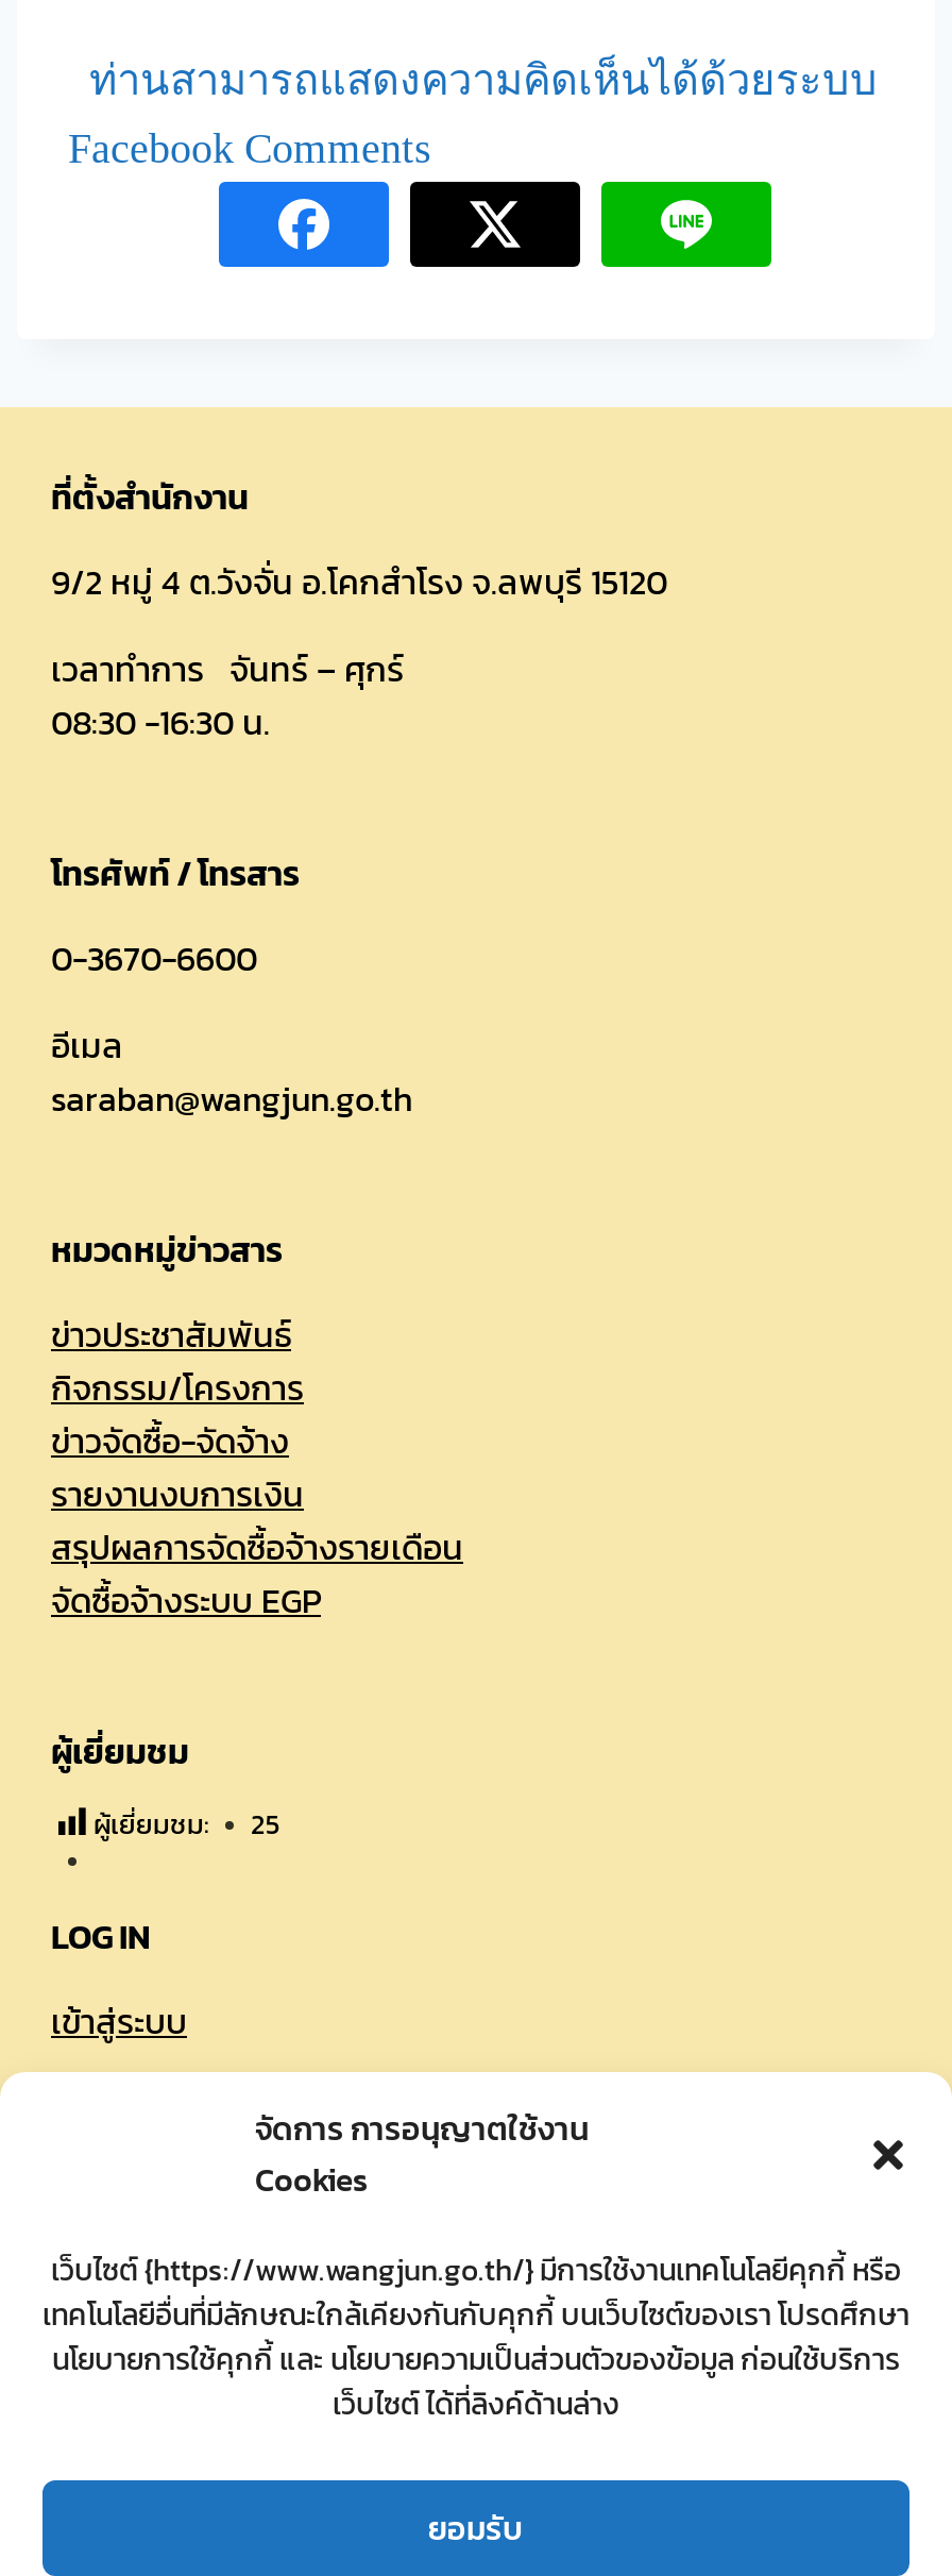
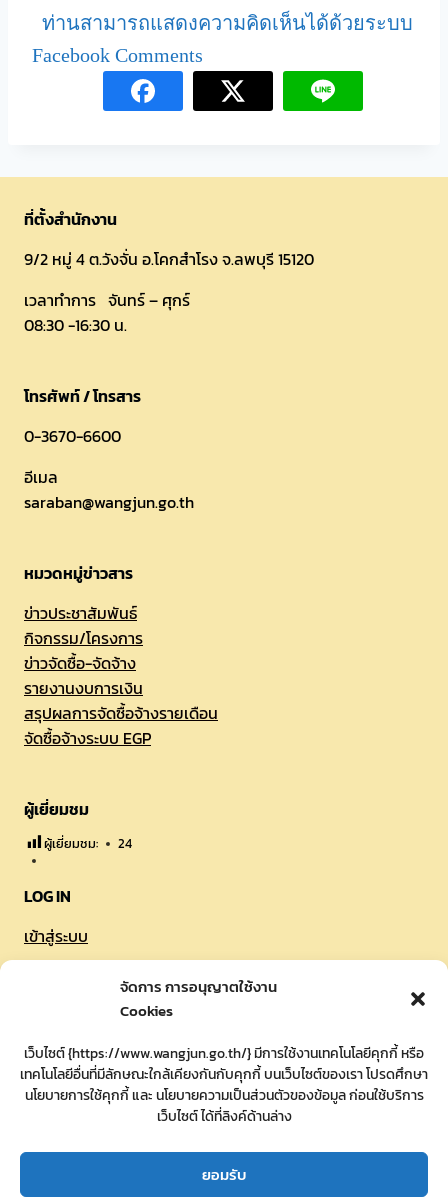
- ผู้เยี่ยมชม: 25
+ ผู้เยี่ยมชม: 24
